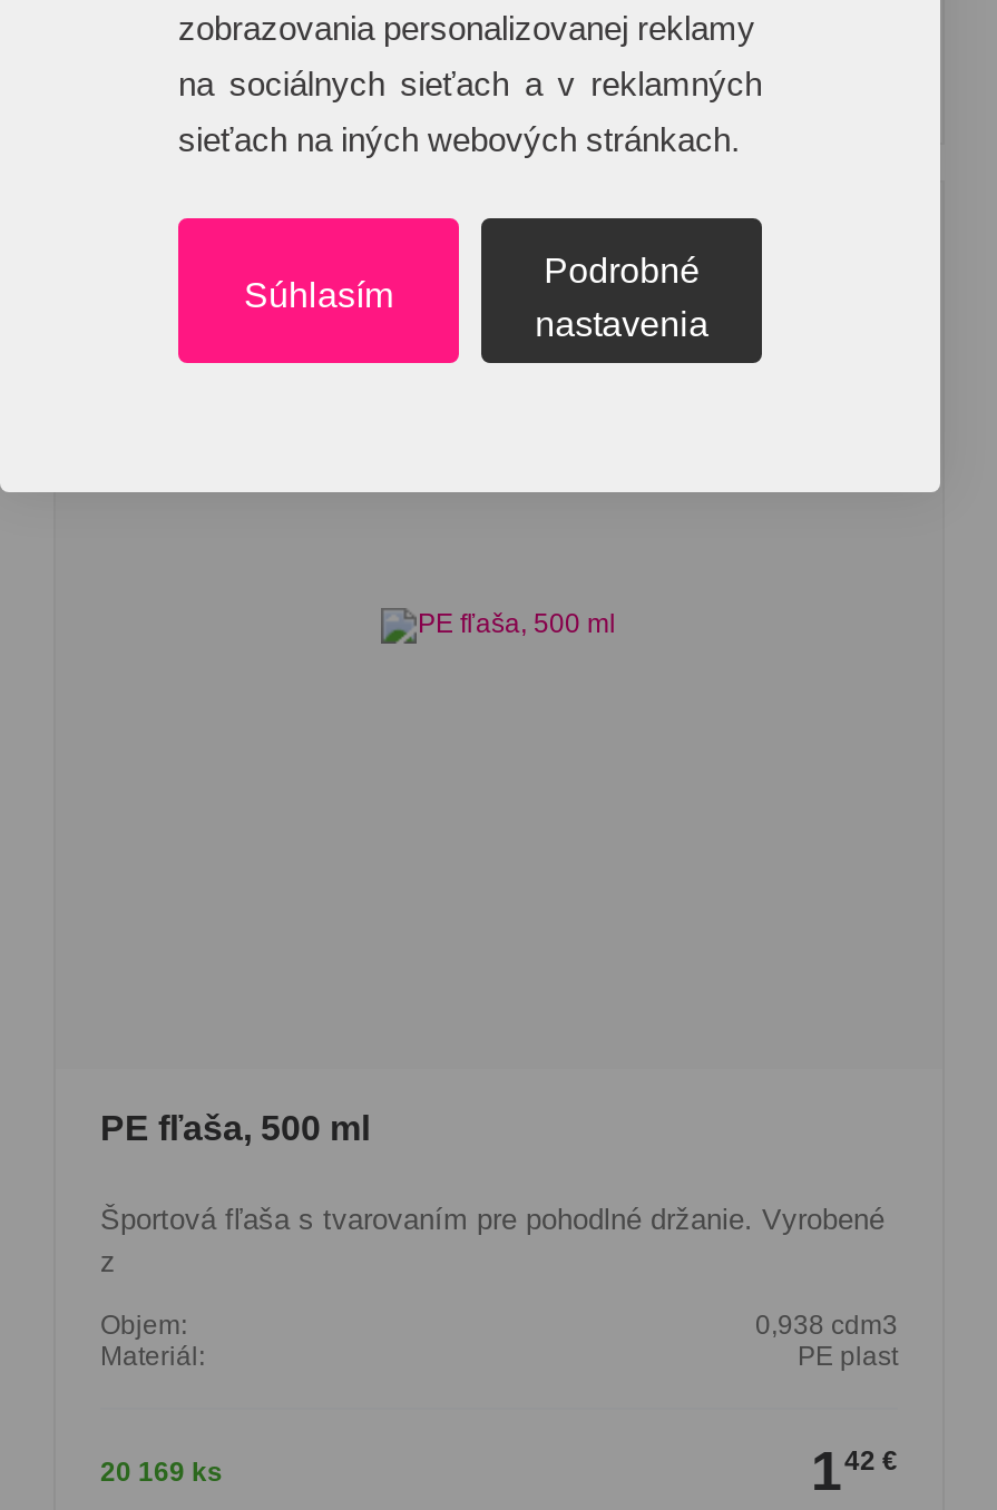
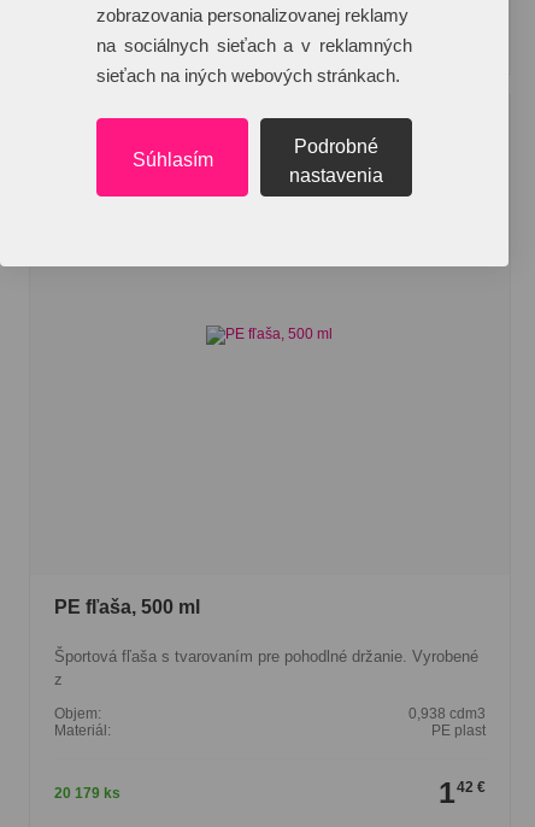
- 20 169 ks
+ 20 179 ks
